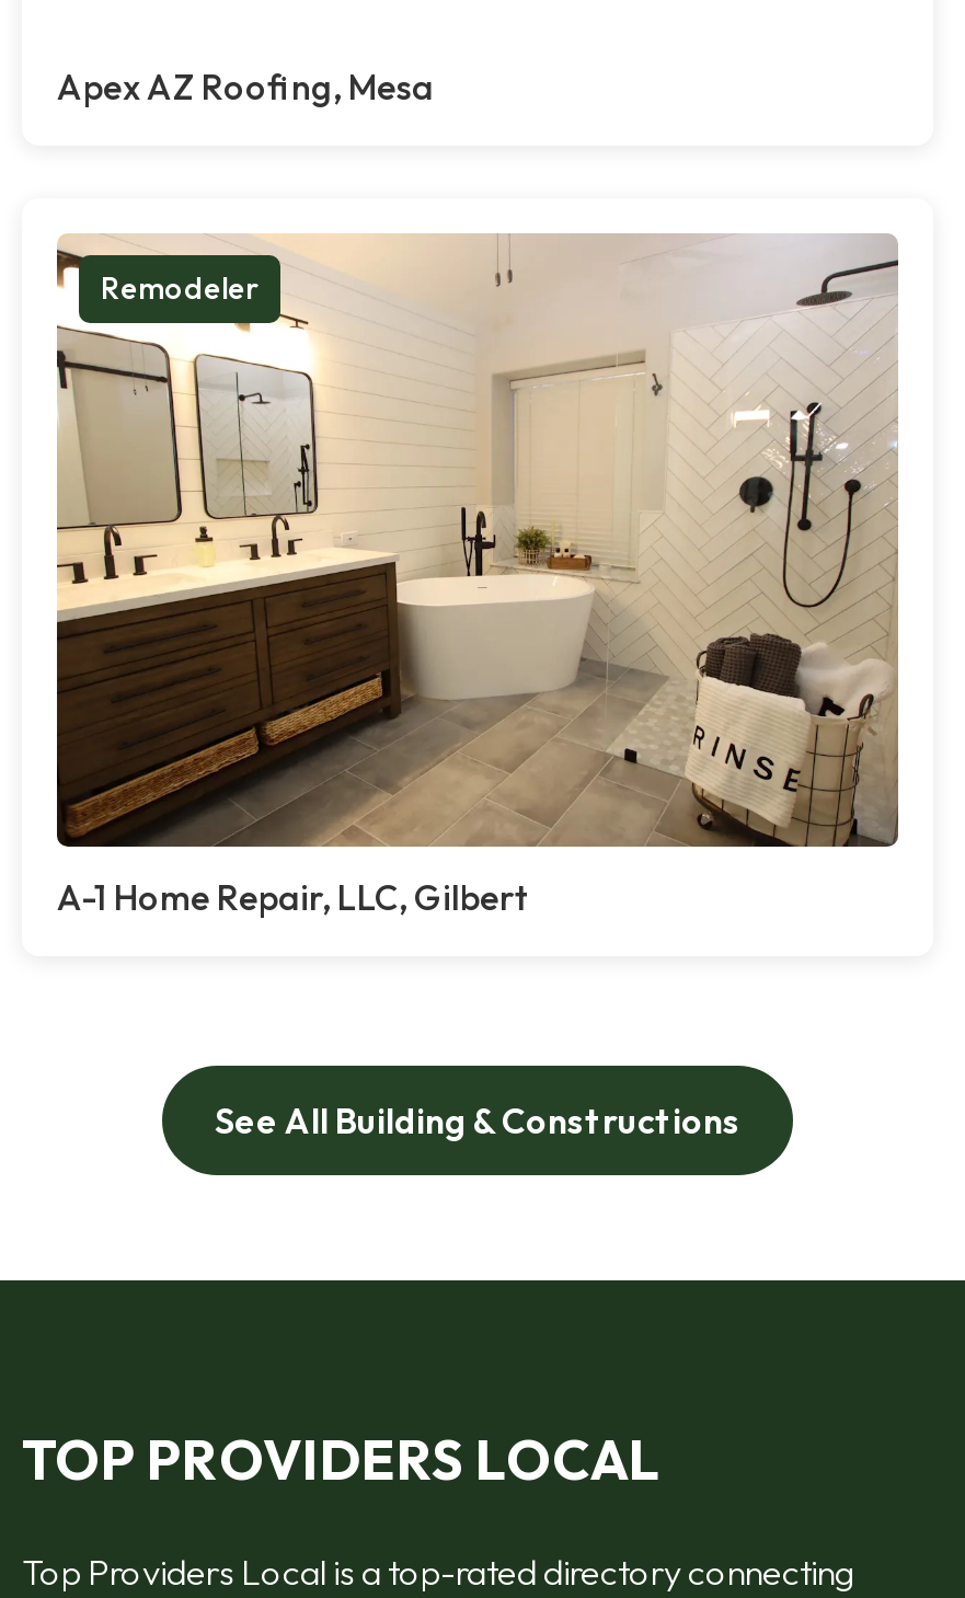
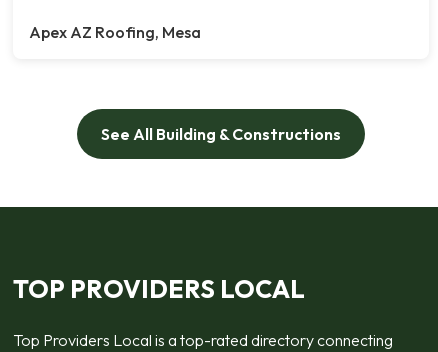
- [image]
- Remodeler

- A-1 Home Repair, LLC, Gilbert
